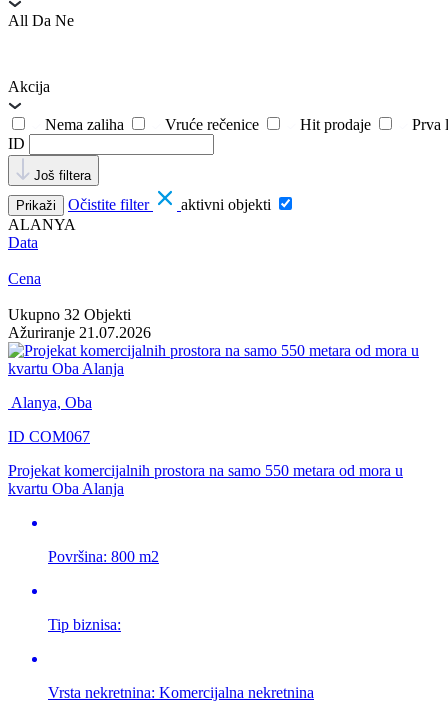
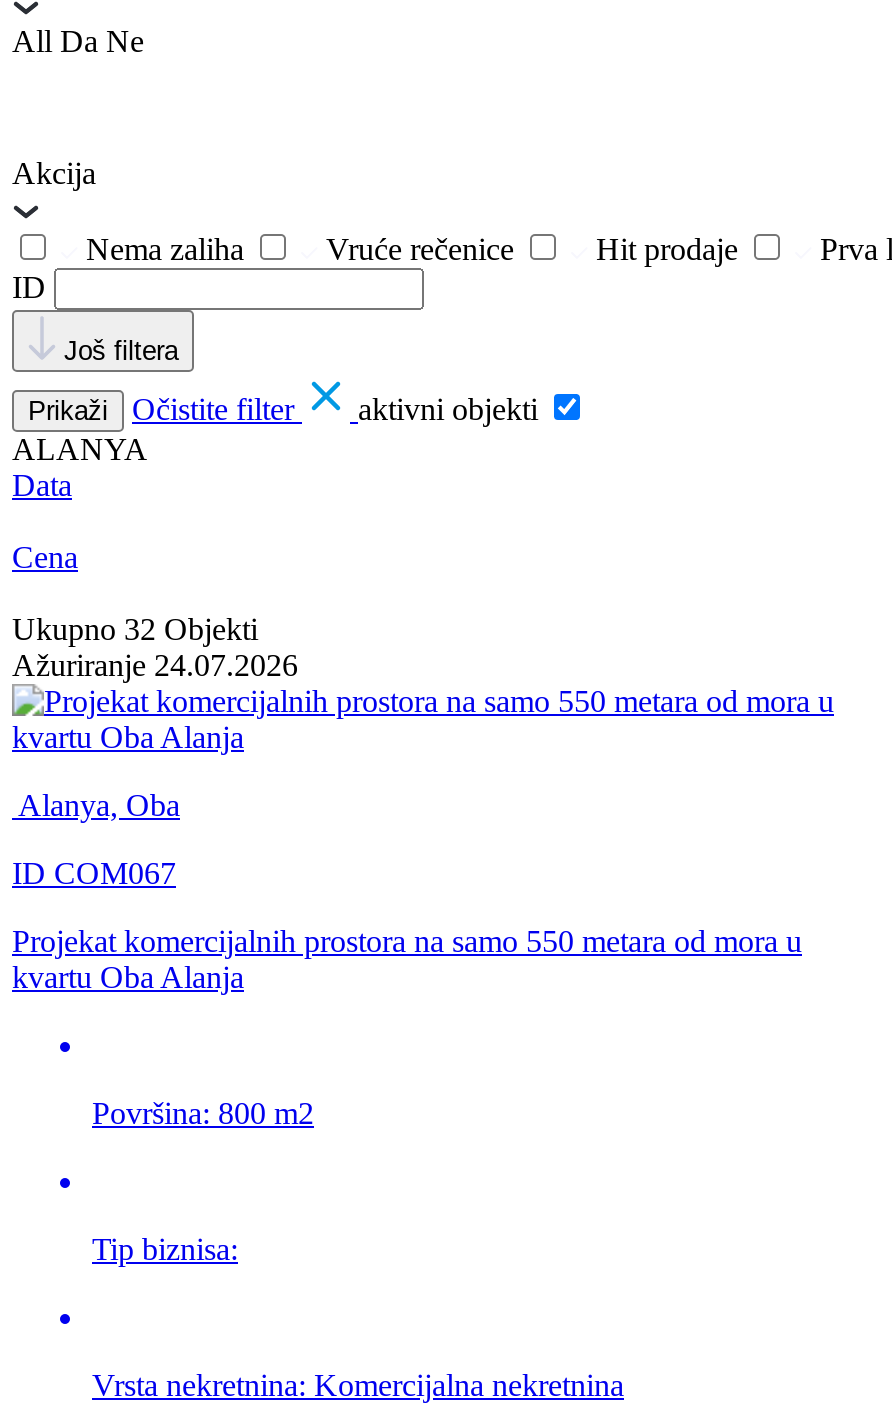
- Ažuriranje 21.07.2026
+ Ažuriranje 24.07.2026
